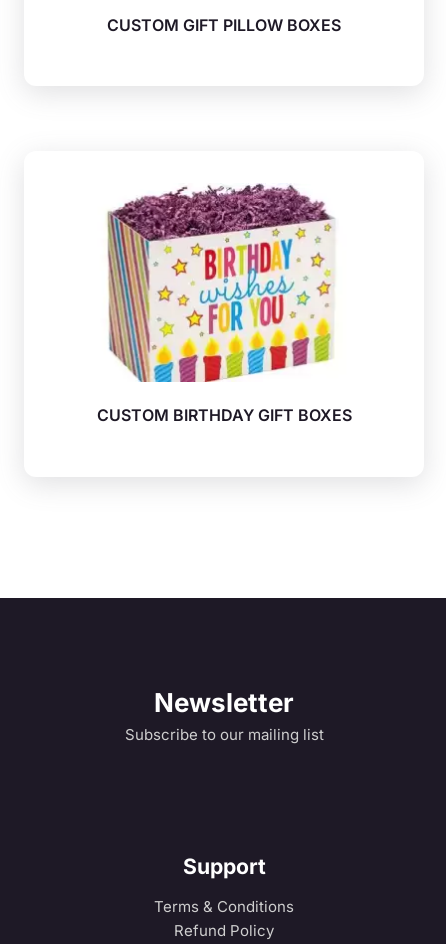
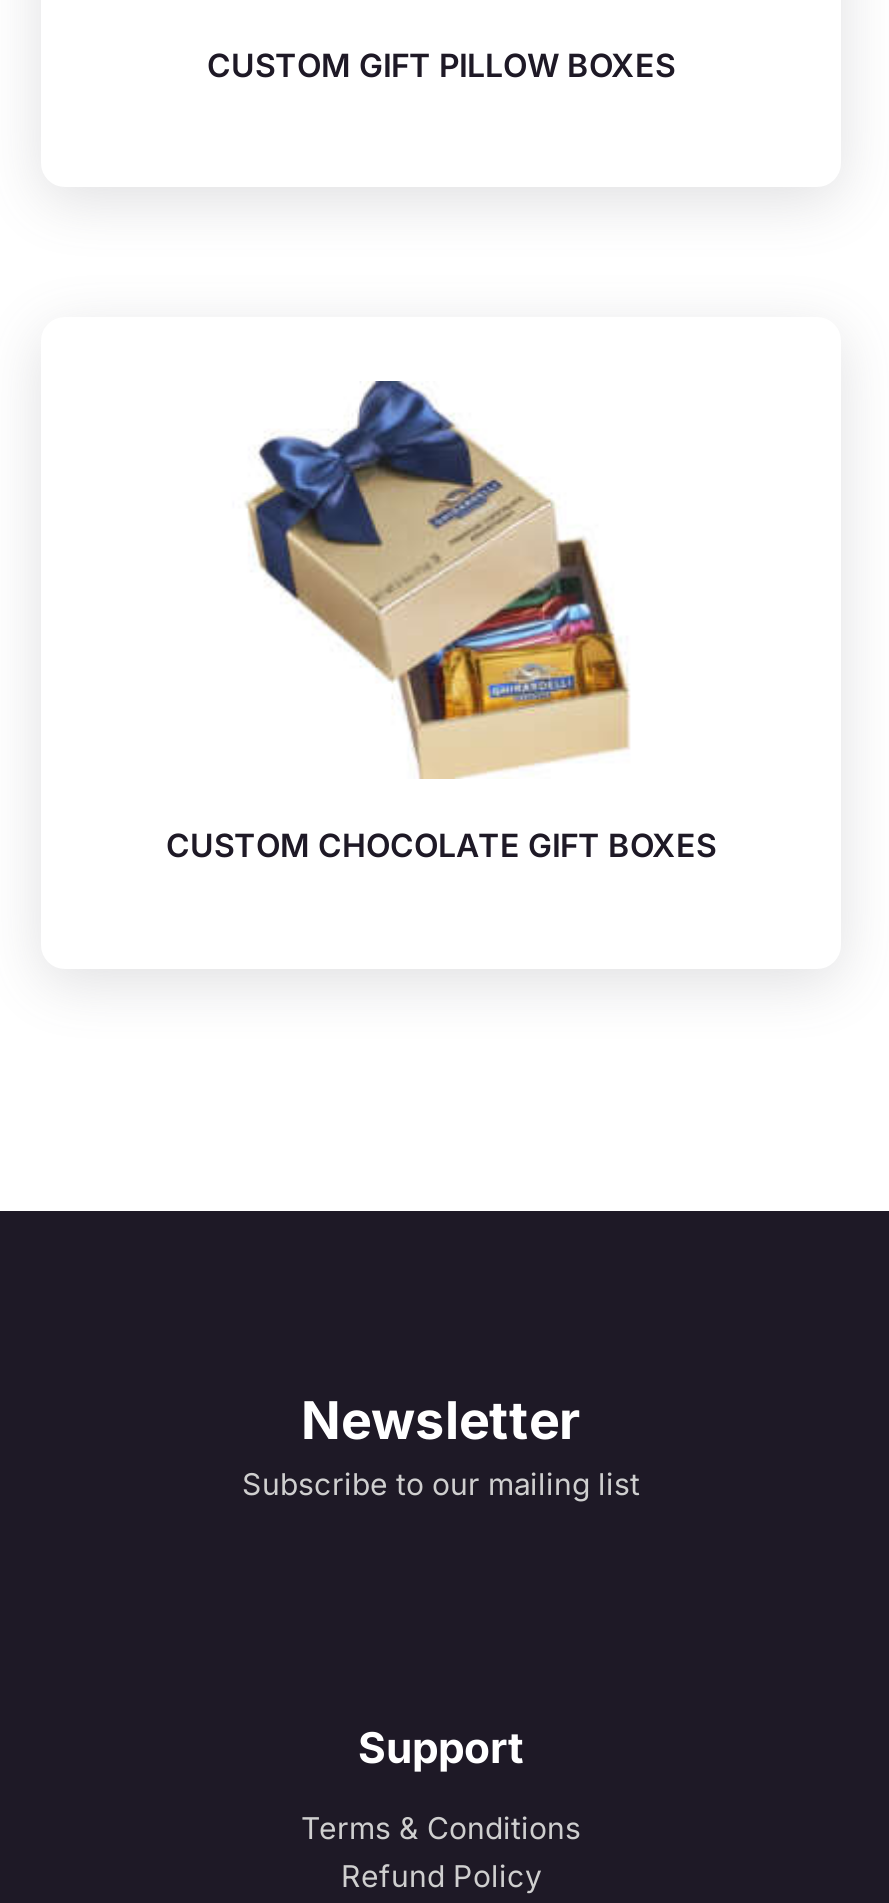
- [image]
- CUSTOM BIRTHDAY GIFT BOXES
+ [image]
+ CUSTOM CHOCOLATE GIFT BOXES
